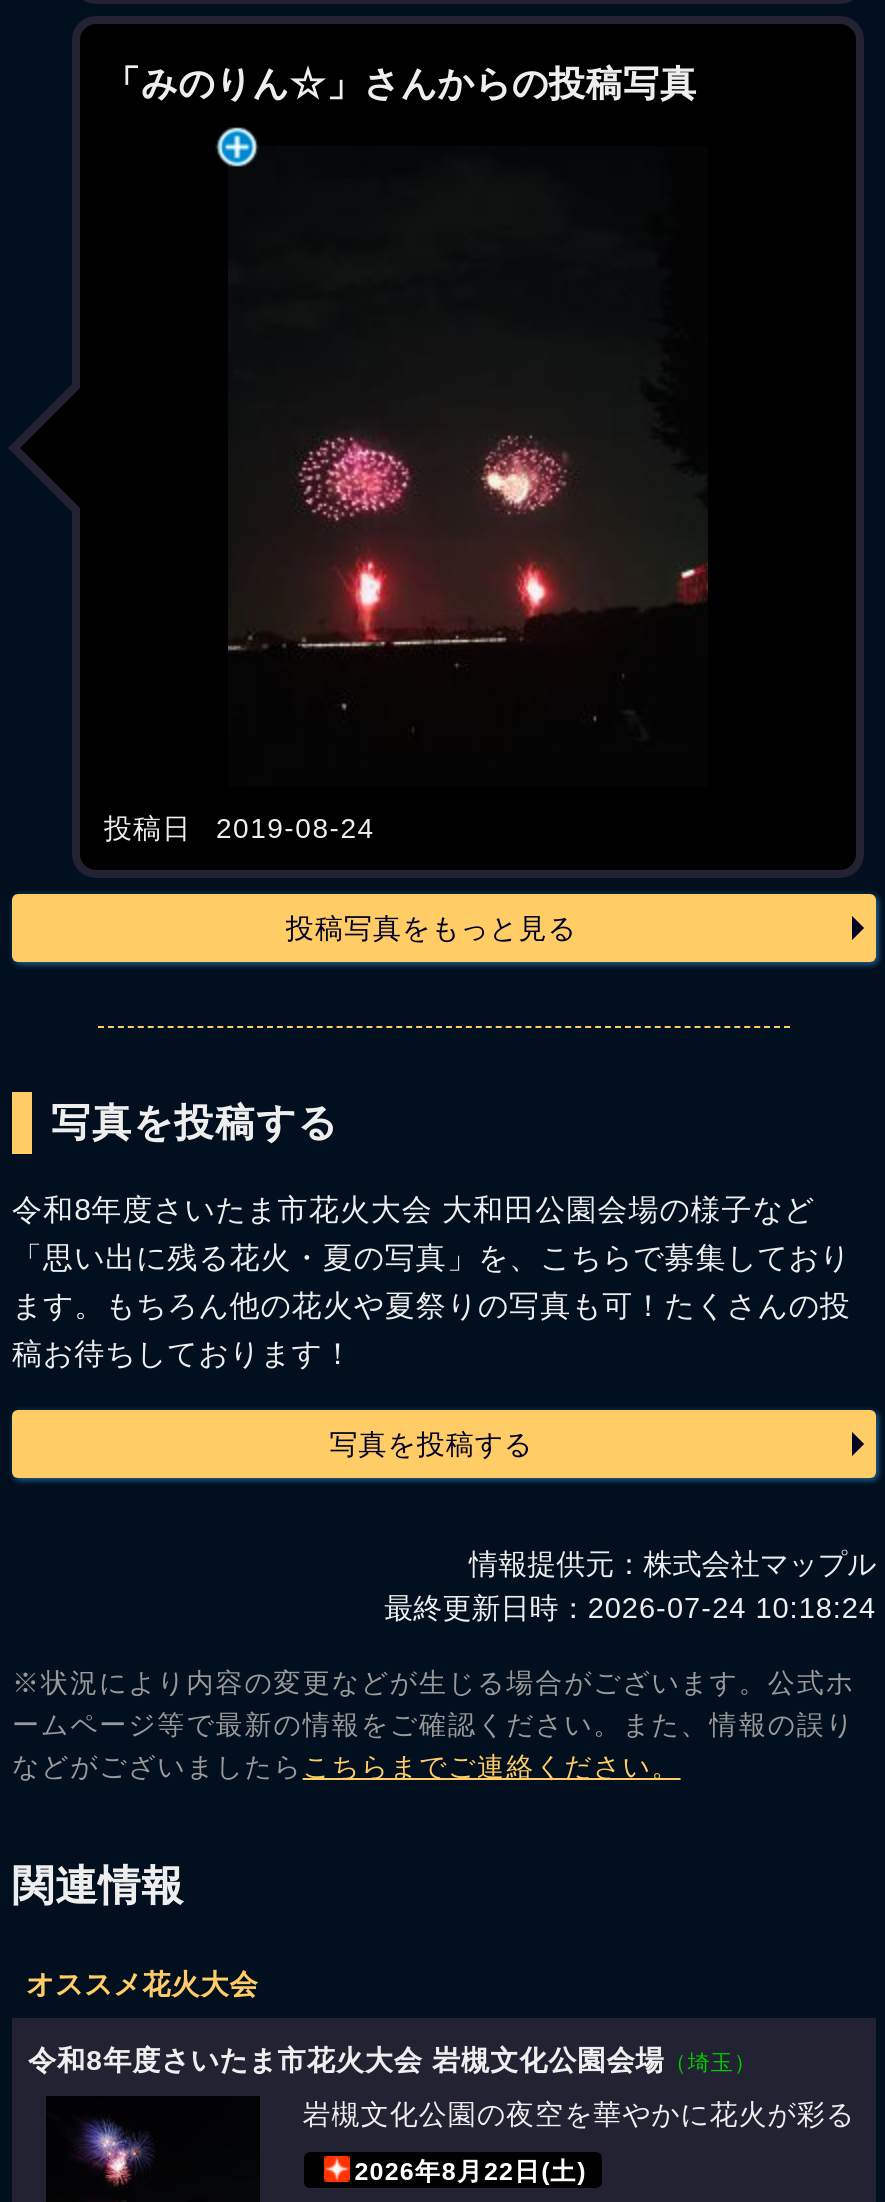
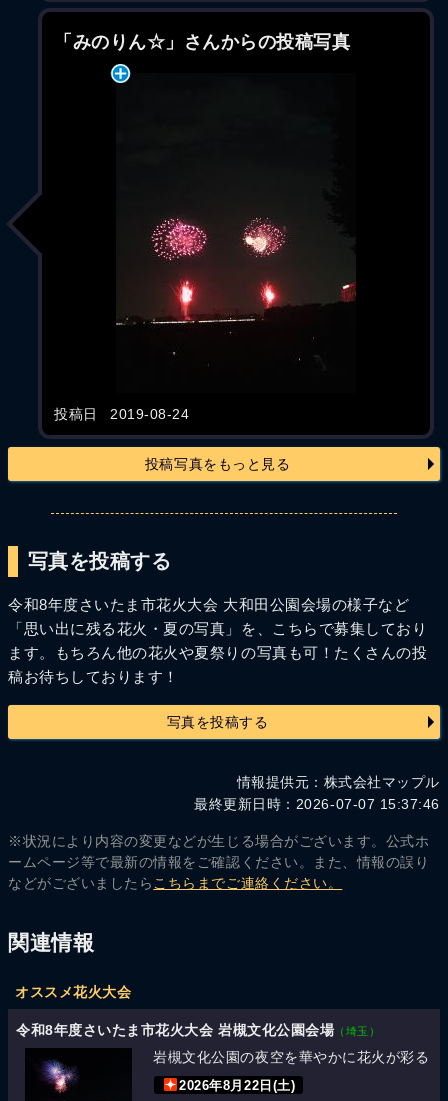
- 最終更新日時：2026-07-24 10:18:24
+ 最終更新日時：2026-07-07 15:37:46
